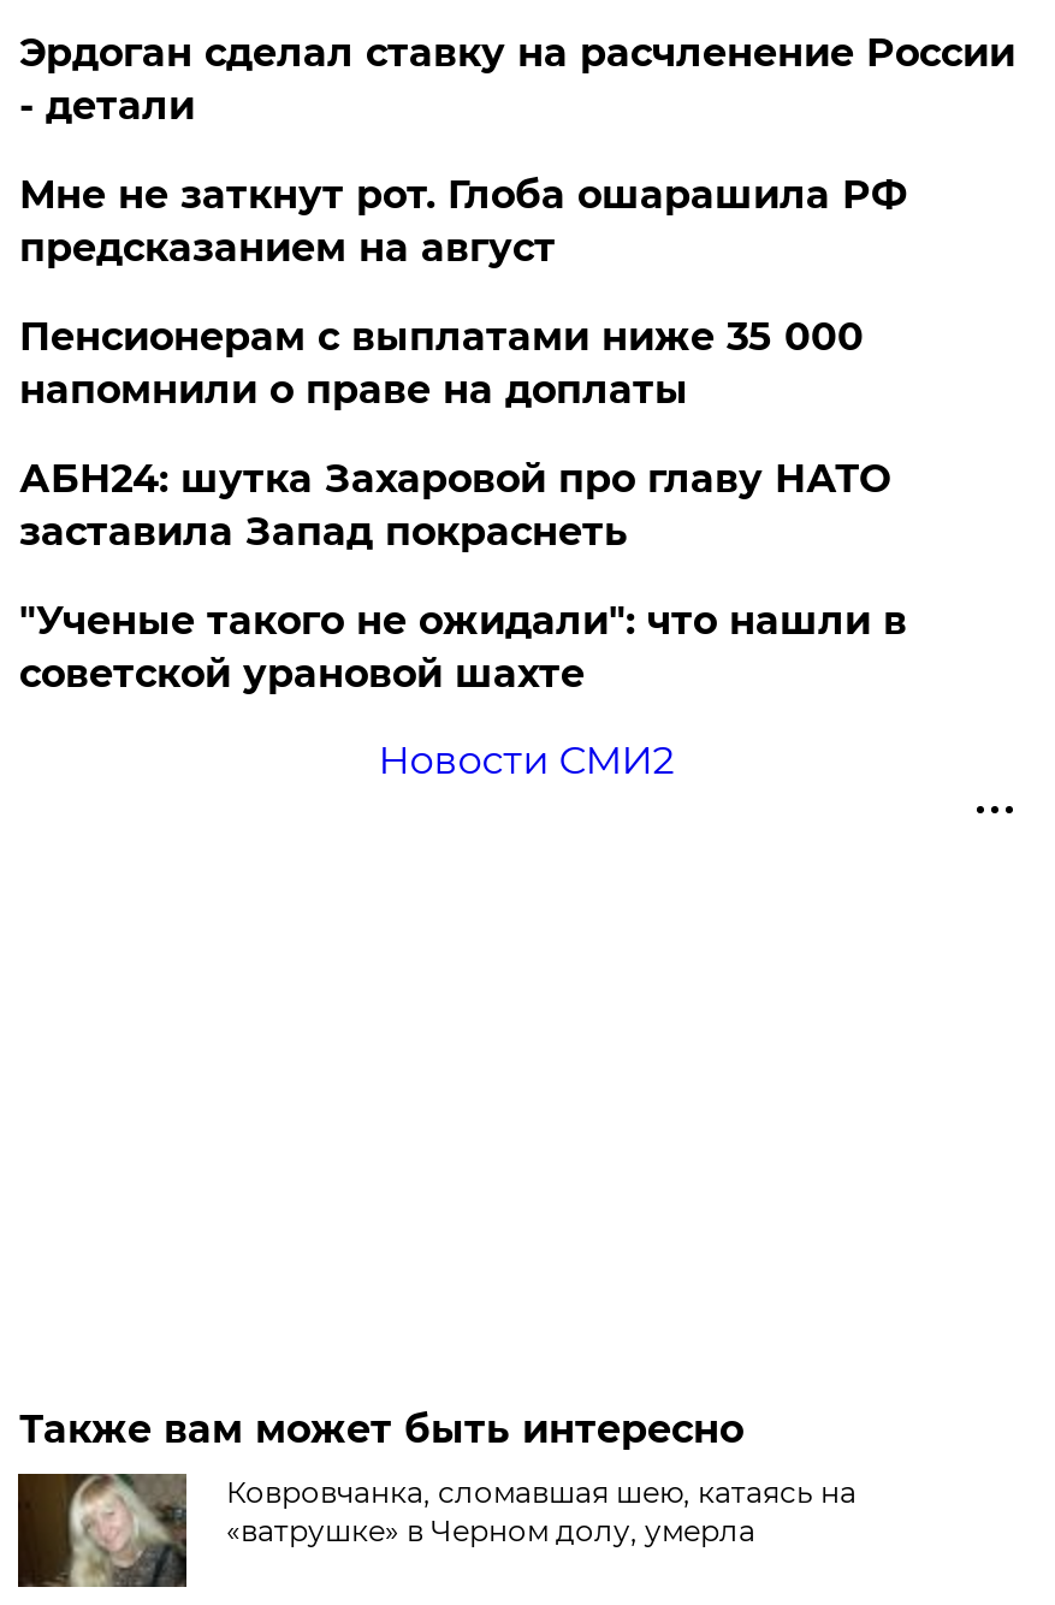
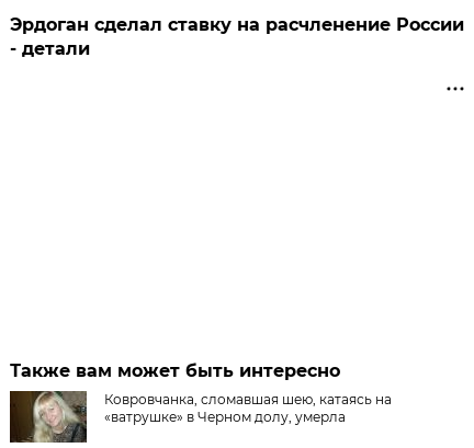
- Мне не заткнут рот. Глоба ошарашила РФ
- предсказанием на август
- Пенсионерам с выплатами ниже 35 000
- напомнили о праве на доплаты
- АБН24: шутка Захаровой про главу НАТО
- заставила Запад покраснеть
- "Ученые такого не ожидали": что нашли в
- советской урановой шахте
- Новости СМИ2
